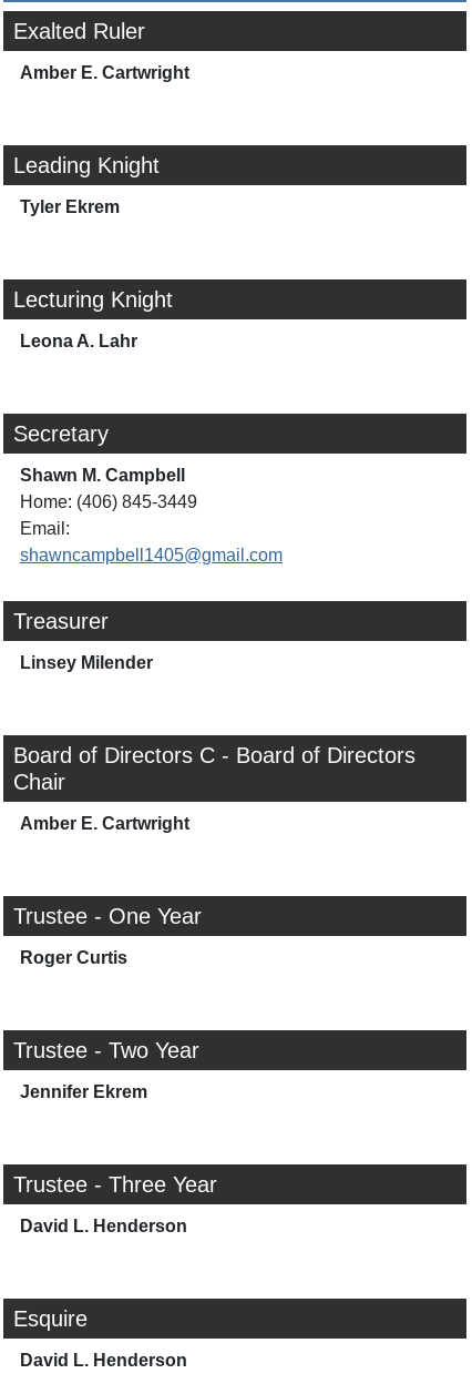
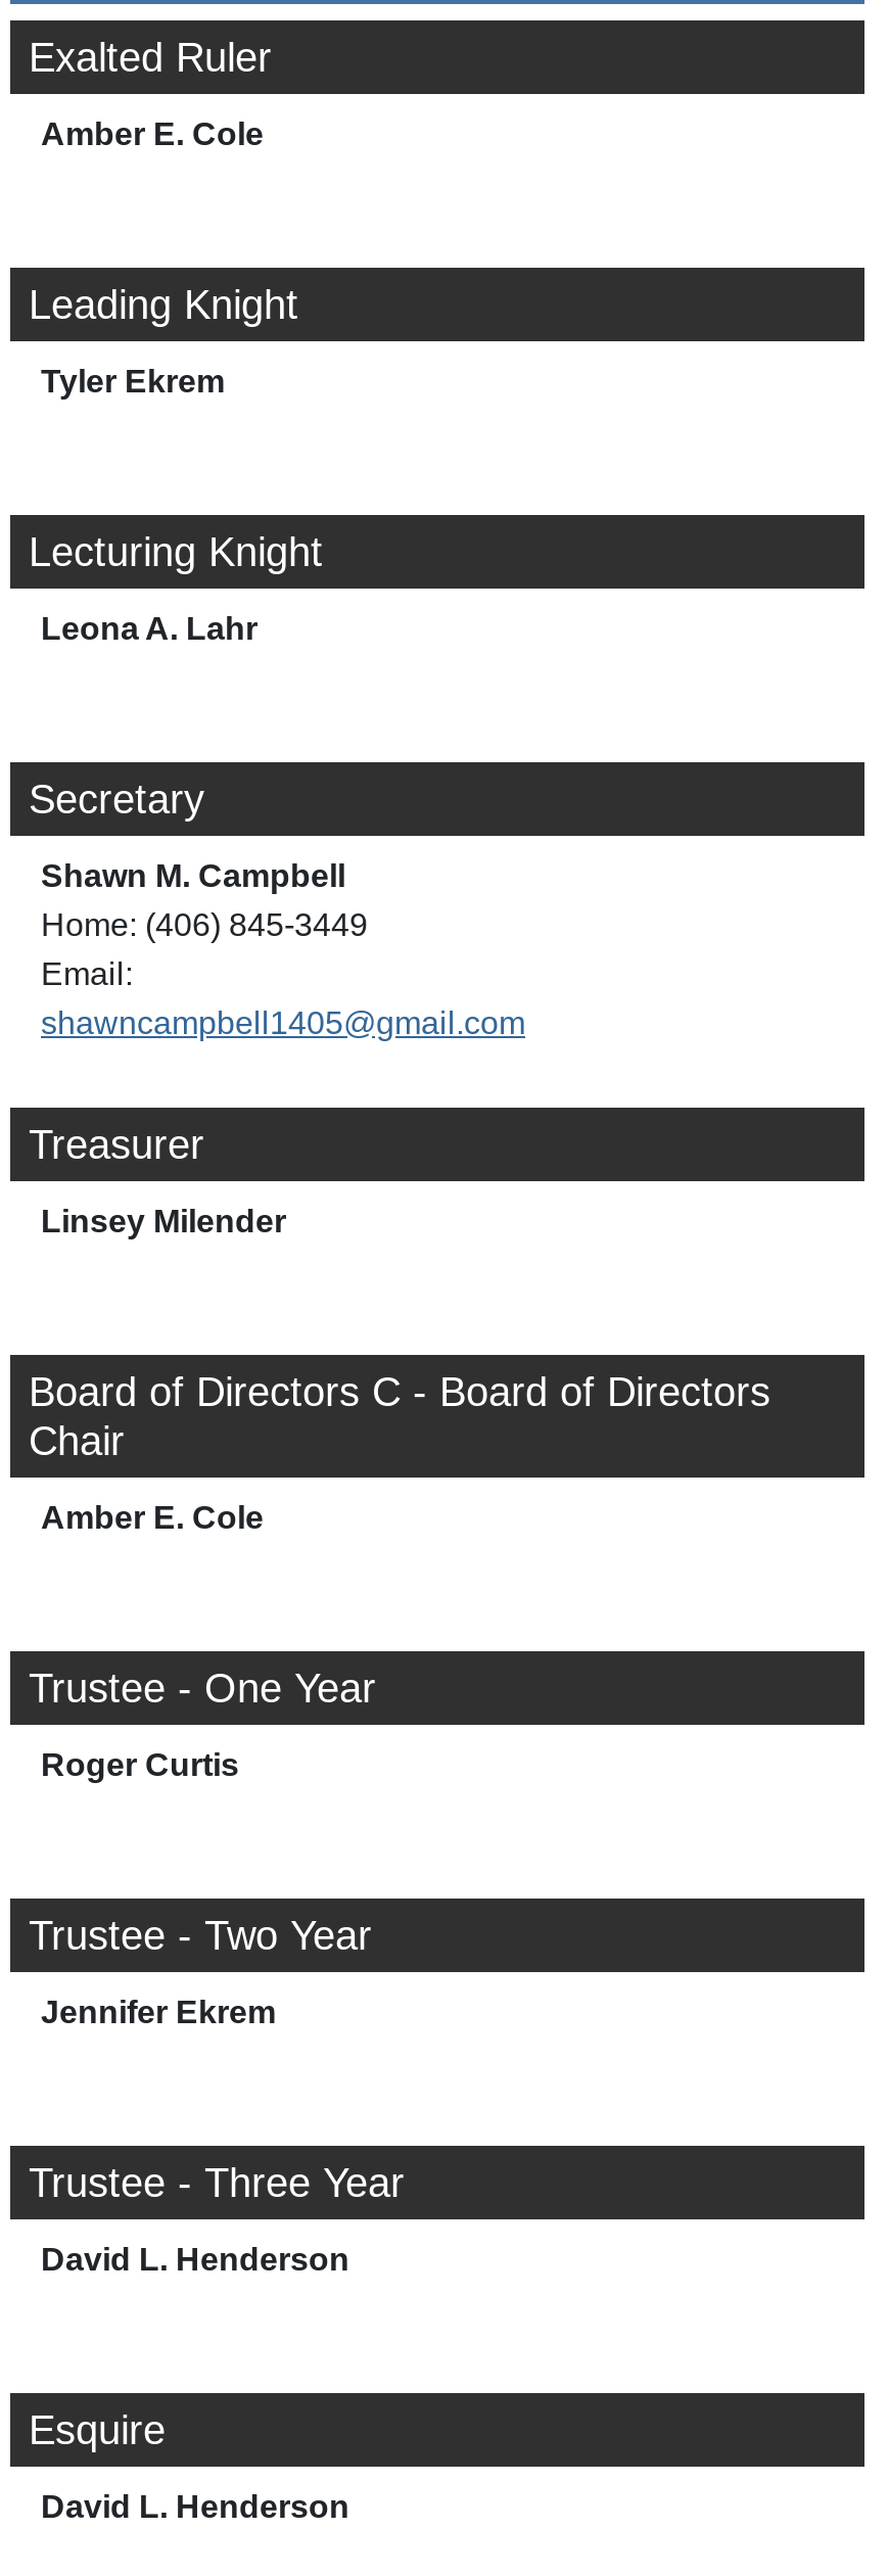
- Amber E. Cartwright
+ Amber E. Cole

- Amber E. Cartwright
+ Amber E. Cole
